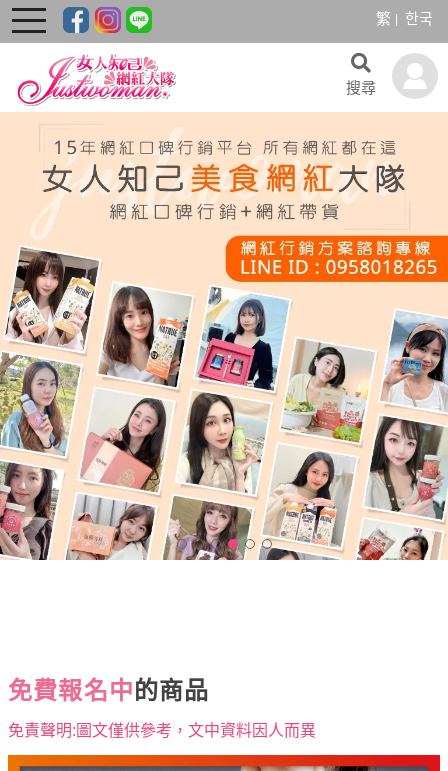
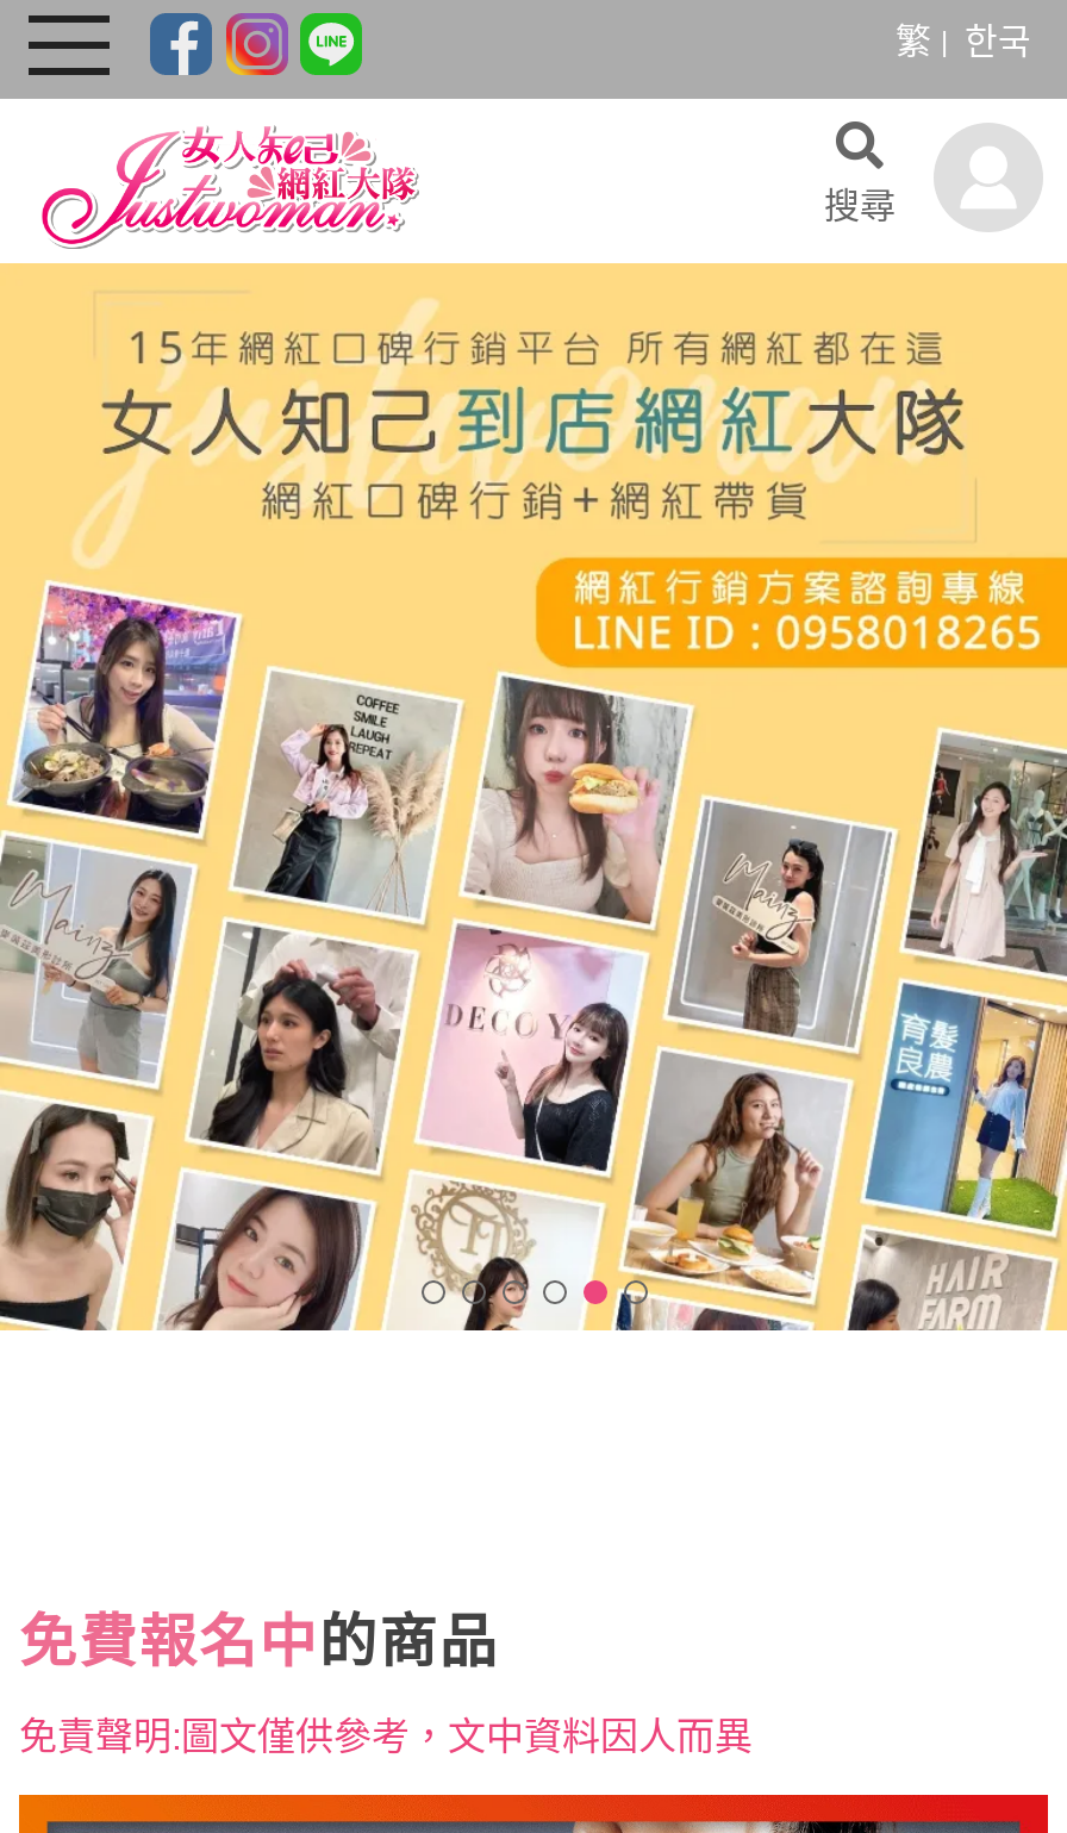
- [image]
+ [image]
